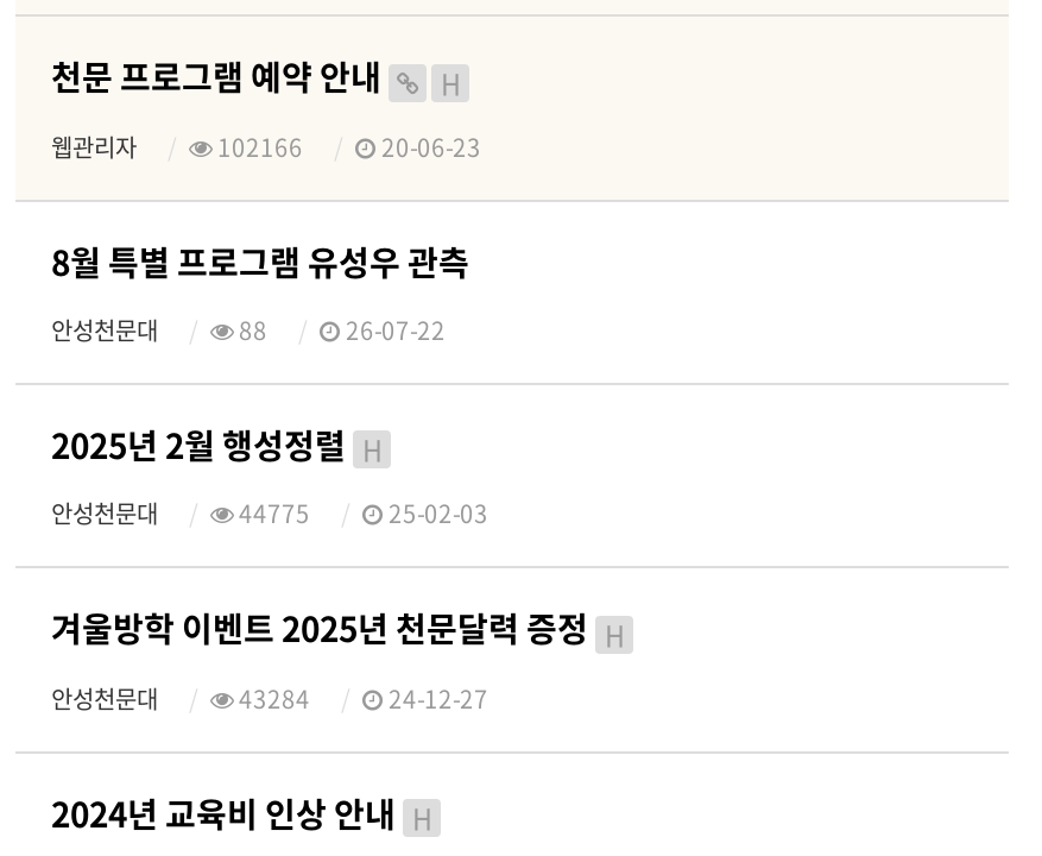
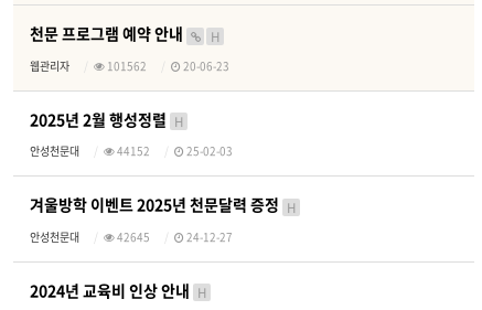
- 102166
+ 101562

- 8월 특별 프로그램 유성우 관측
- 안성천문대
- 88
- 26-07-22

- 44775
+ 44152

- 43284
+ 42645
